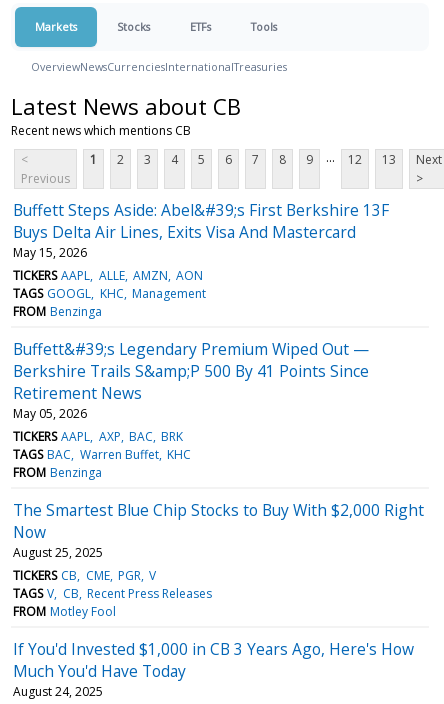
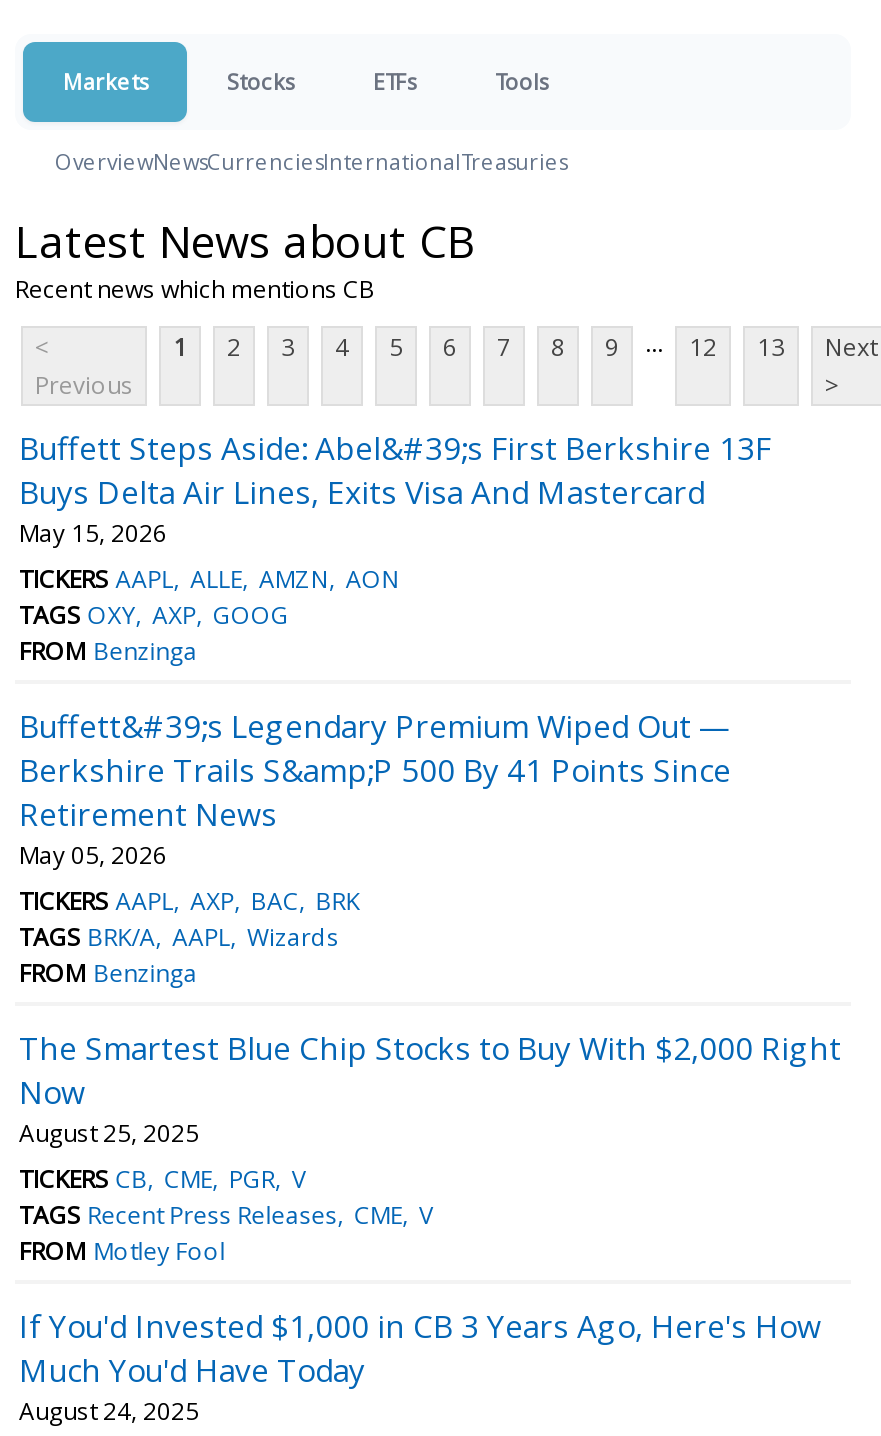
- TAGS GOOGL KHC Management
+ TAGS OXY AXP GOOG

- TAGS BAC Warren Buffet KHC
+ TAGS BRK/A AAPL Wizards

- TAGS V CB Recent Press Releases
+ TAGS Recent Press Releases CME V
